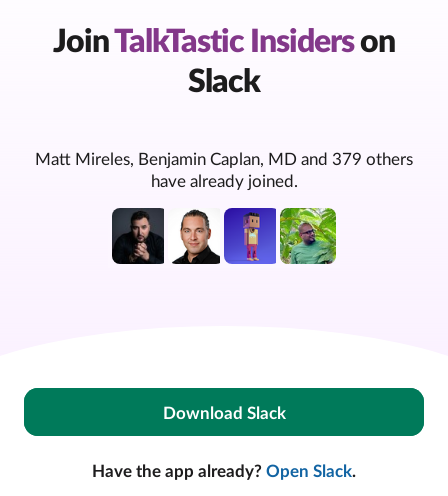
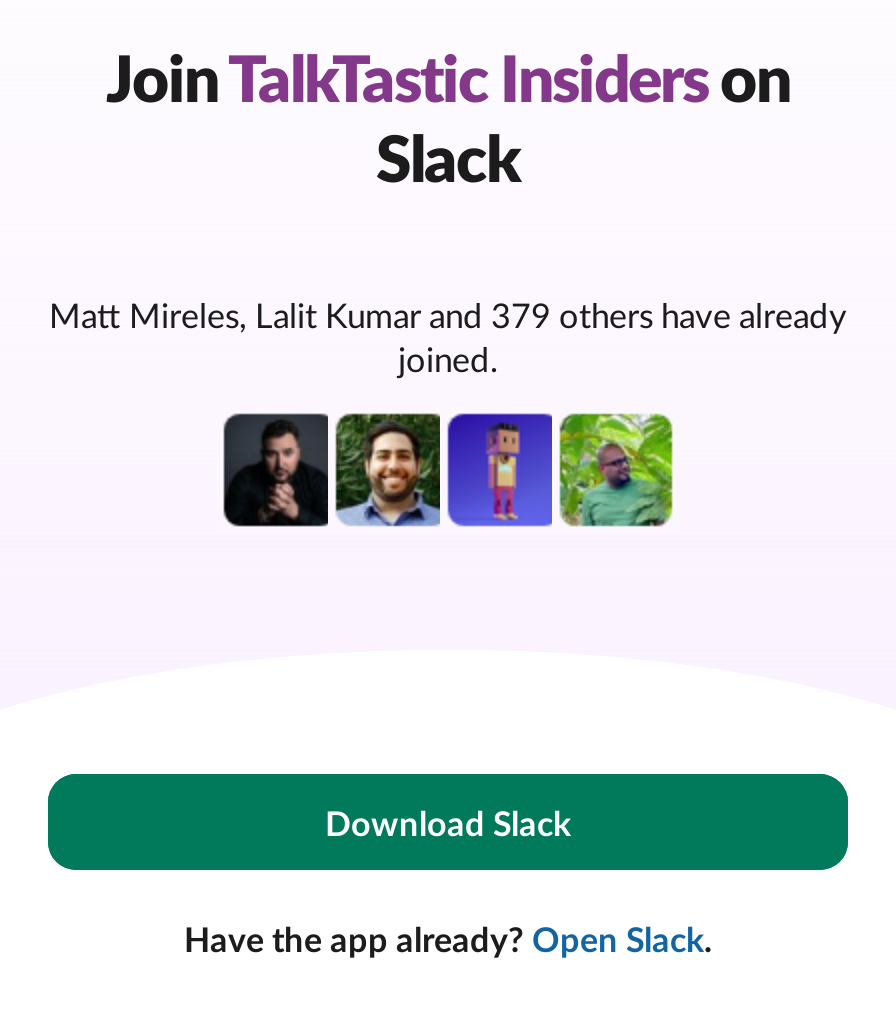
- Matt Mireles, Benjamin Caplan, MD and 379 others
- have already joined.
+ Matt Mireles, Lalit Kumar and 379 others have already
+ joined.

- [image]
+ [image]
